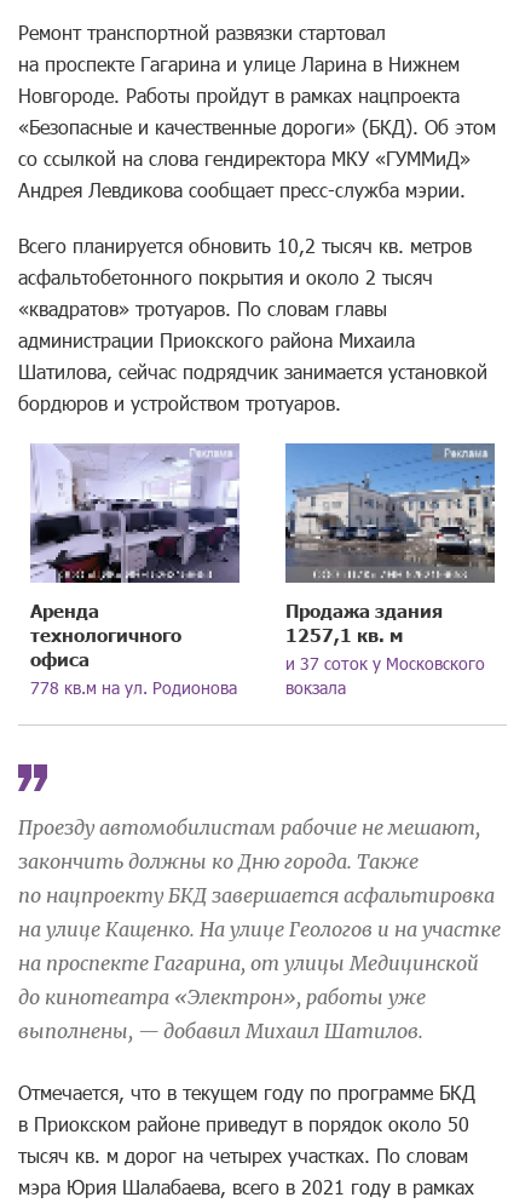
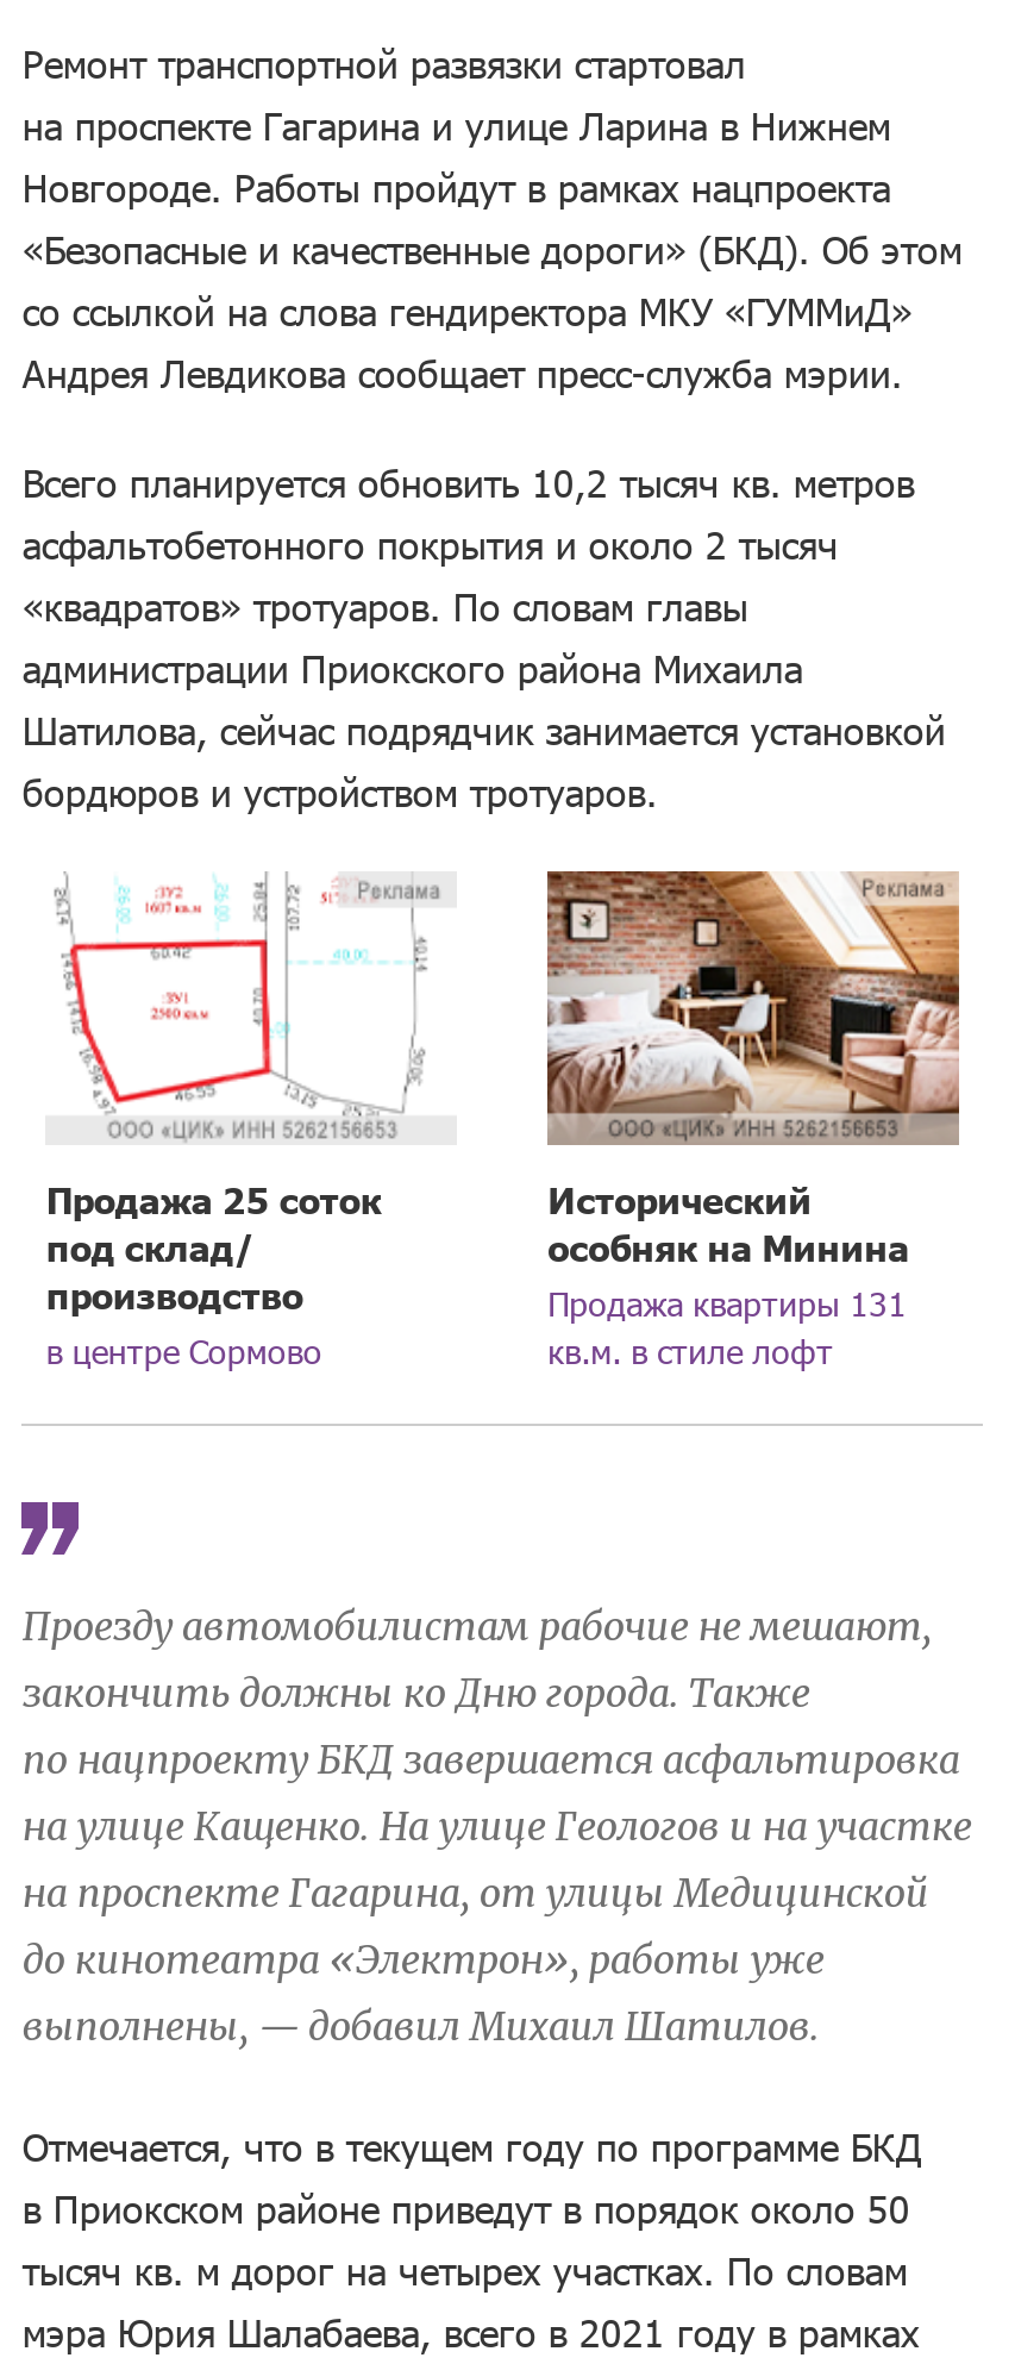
- [image]
- Аренда
- технологичного
- офиса
- 778 кв.м на ул. Родионова
+ [image]
+ Продажа 25 соток
+ под склад/
+ производство
+ в центре Сормово

- [image]
- Продажа здания
- 1257,1 кв. м
- и 37 соток у Московского
- вокзала
+ [image]
+ Исторический
+ особняк на Минина
+ Продажа квартиры 131
+ кв.м. в стиле лофт
